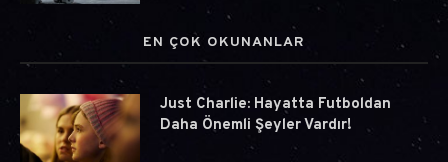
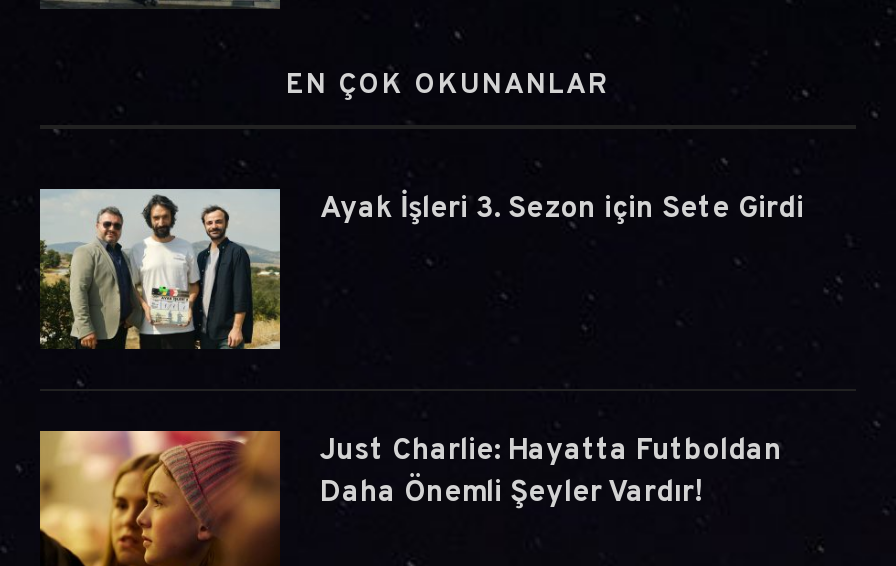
+ [image]
+ Ayak İşleri 3. Sezon için Sete Girdi
